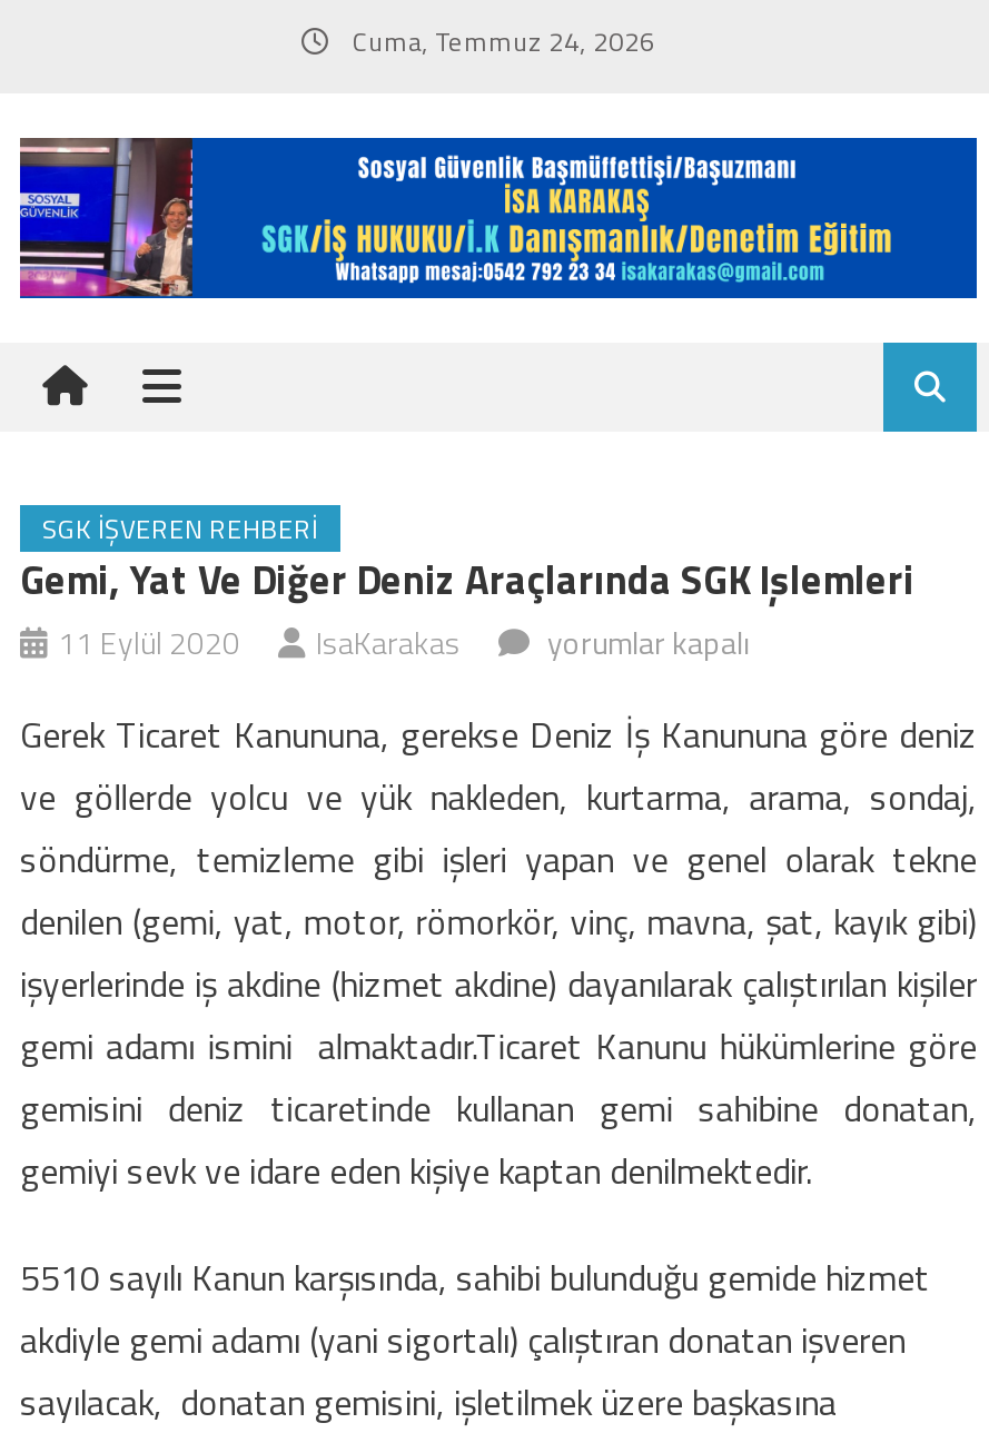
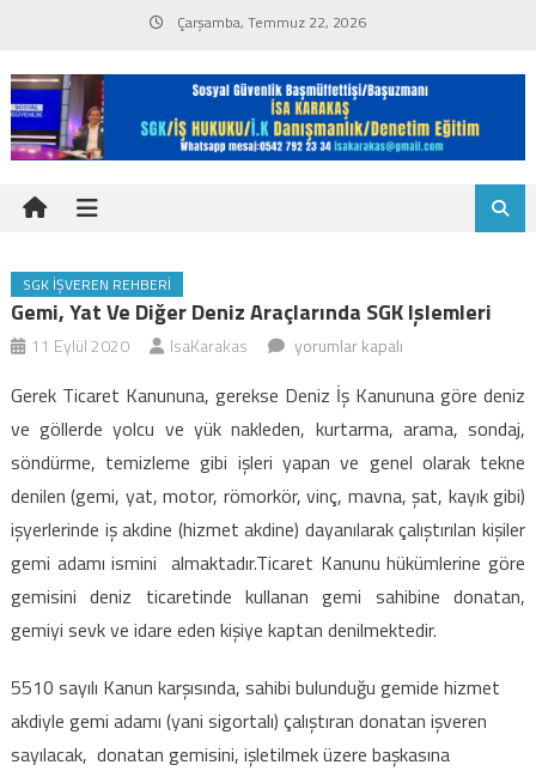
- Cuma, Temmuz 24, 2026
+ Çarşamba, Temmuz 22, 2026
